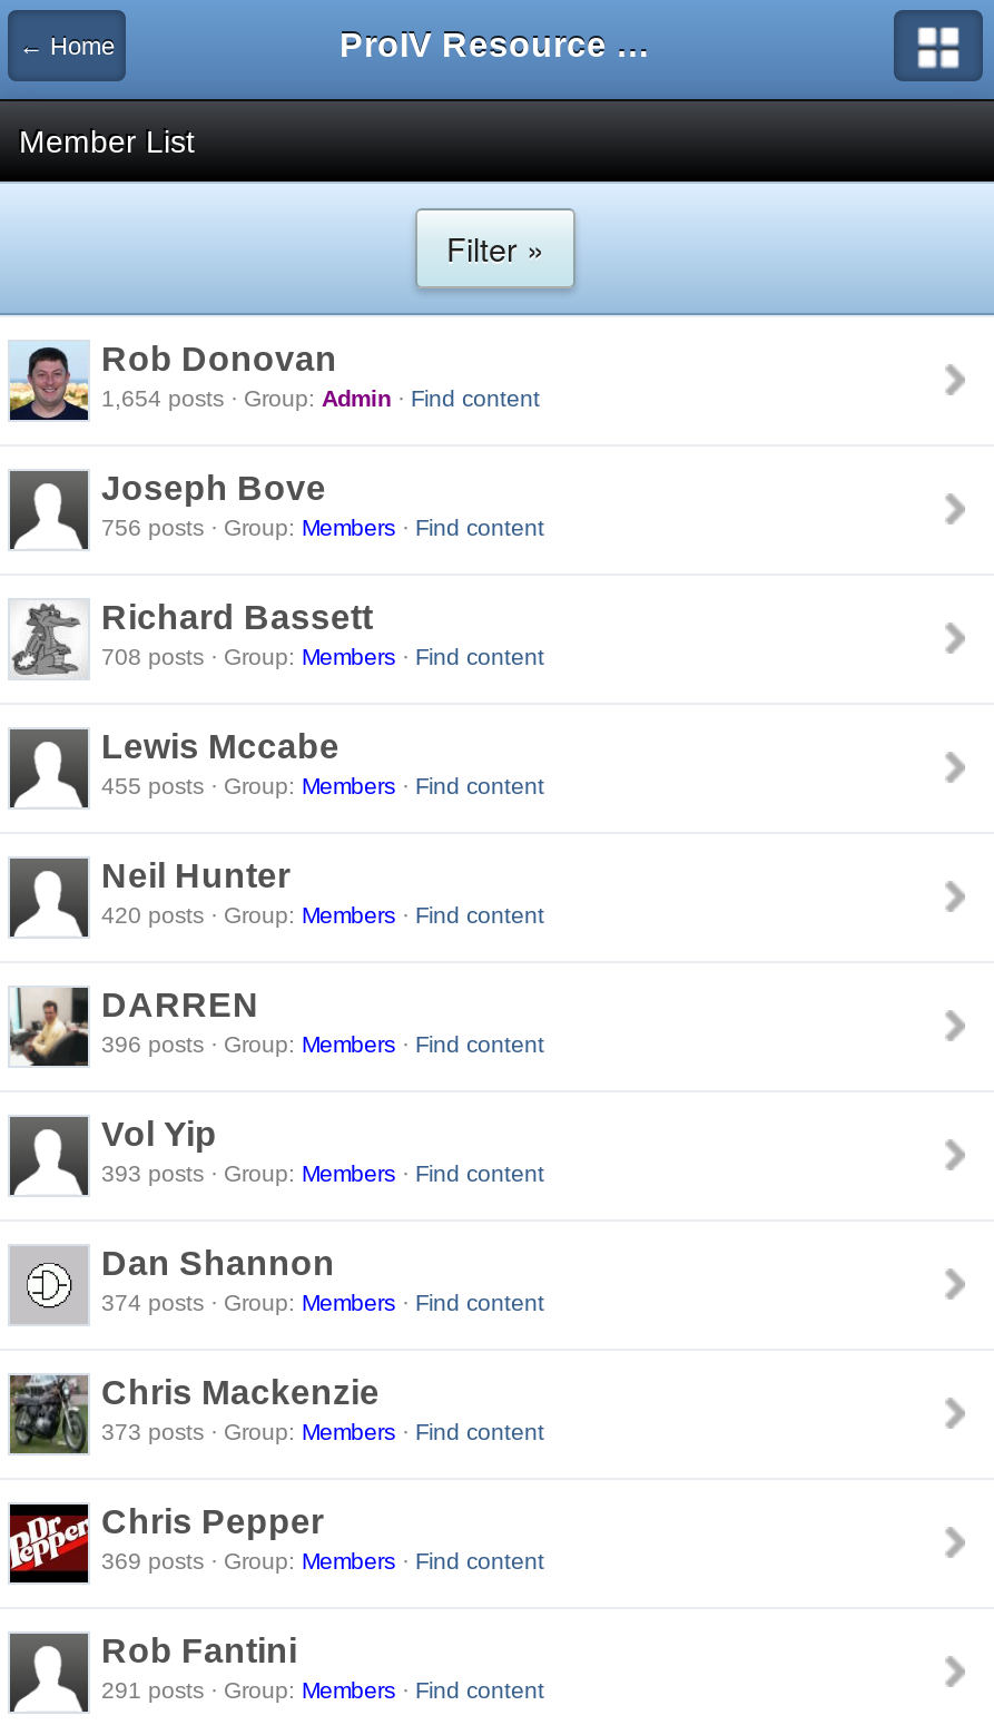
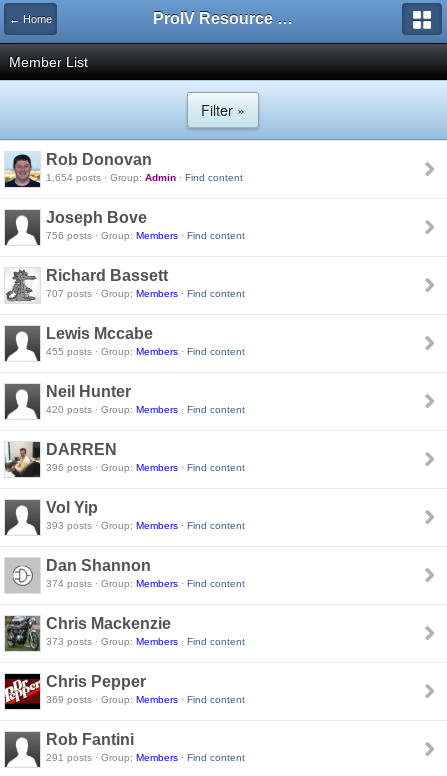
- 708 posts · Group: Members · Find content
+ 707 posts · Group: Members · Find content
